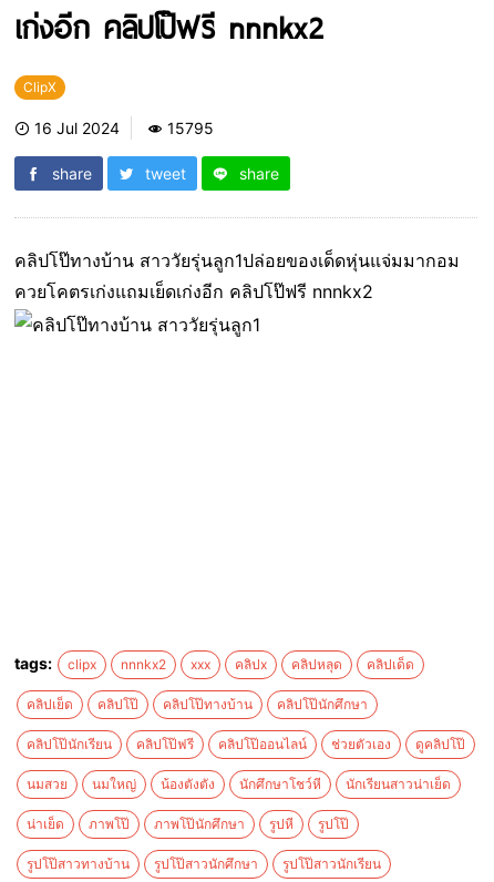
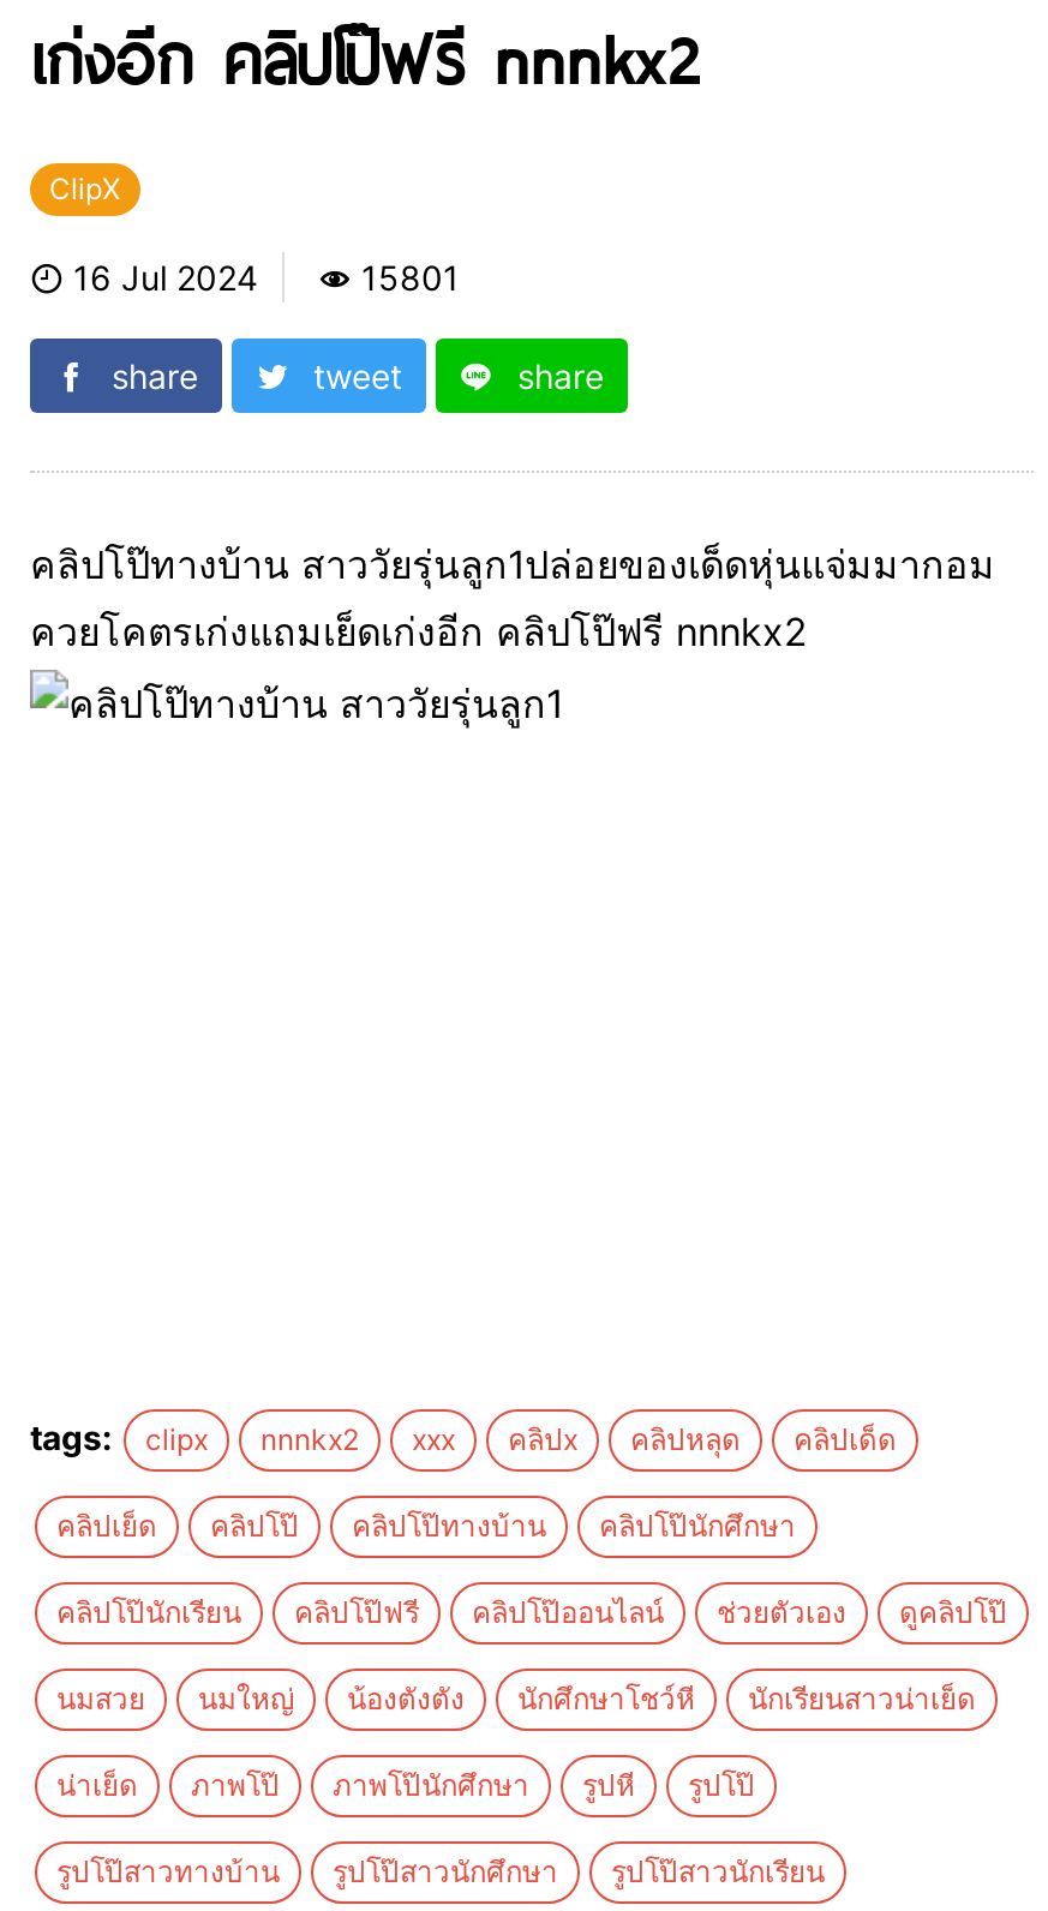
- 15795
+ 15801
